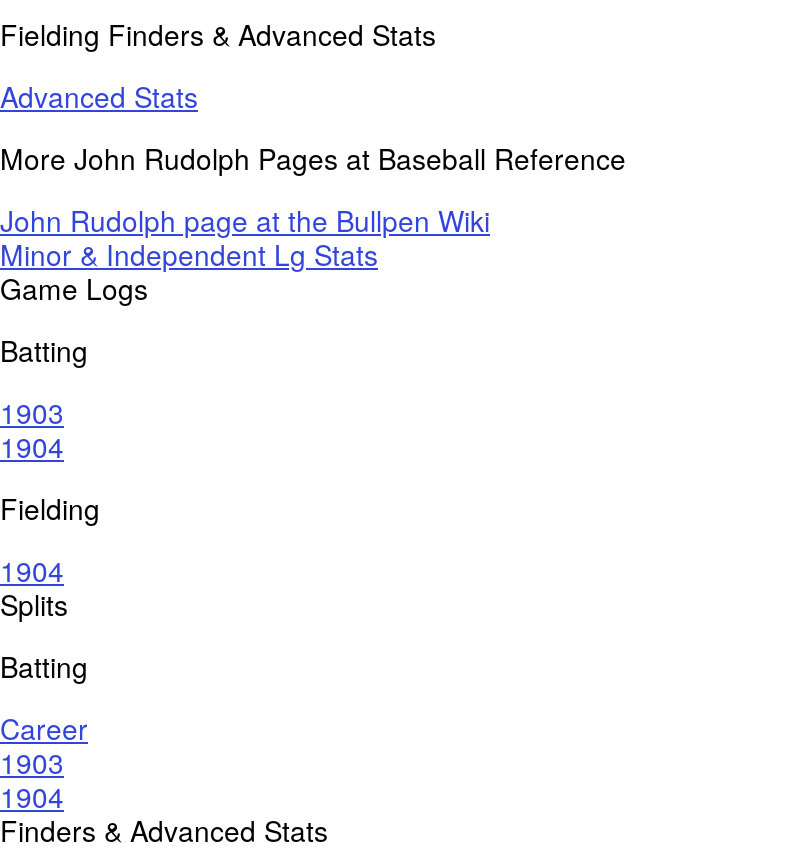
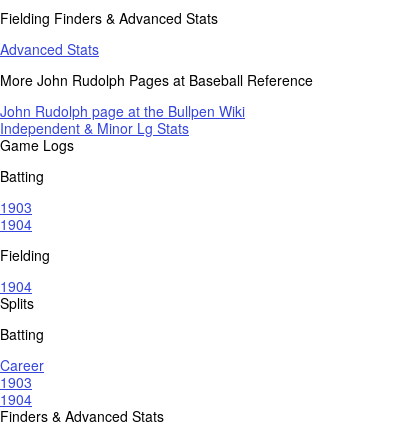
- Minor & Independent Lg Stats
+ Independent & Minor Lg Stats
